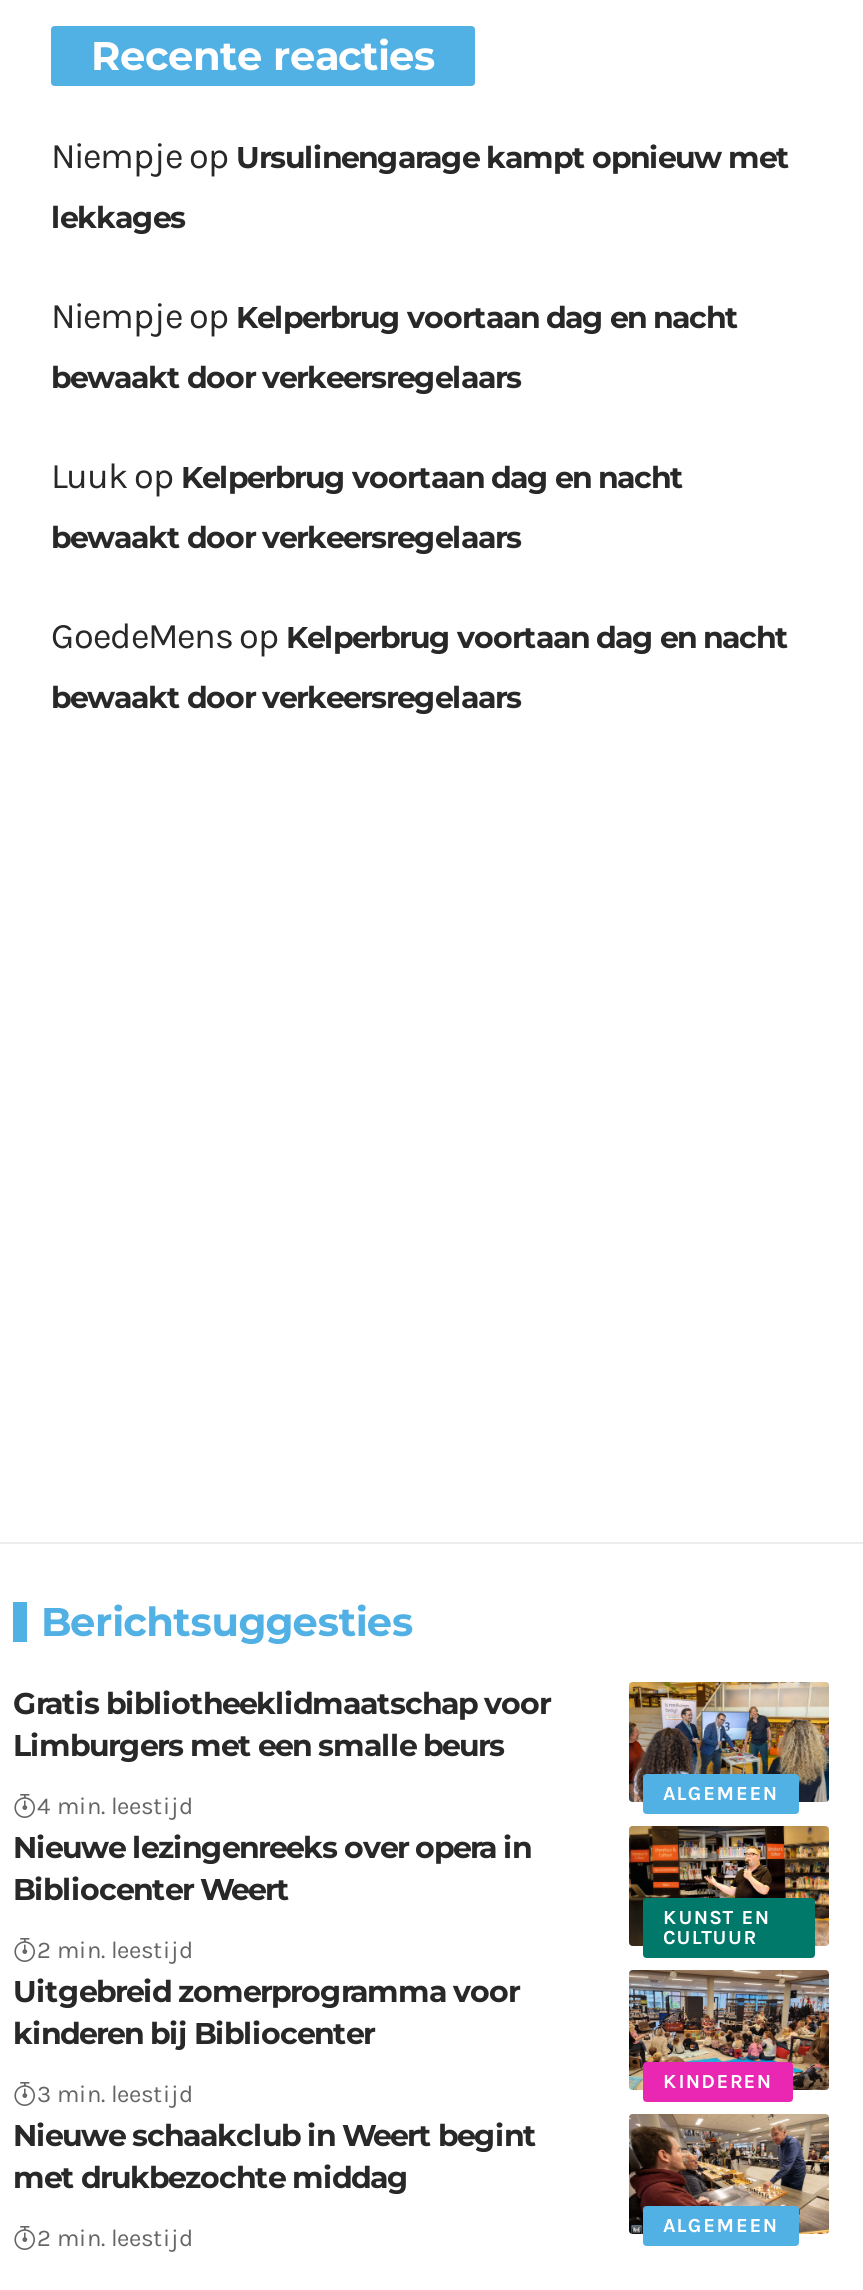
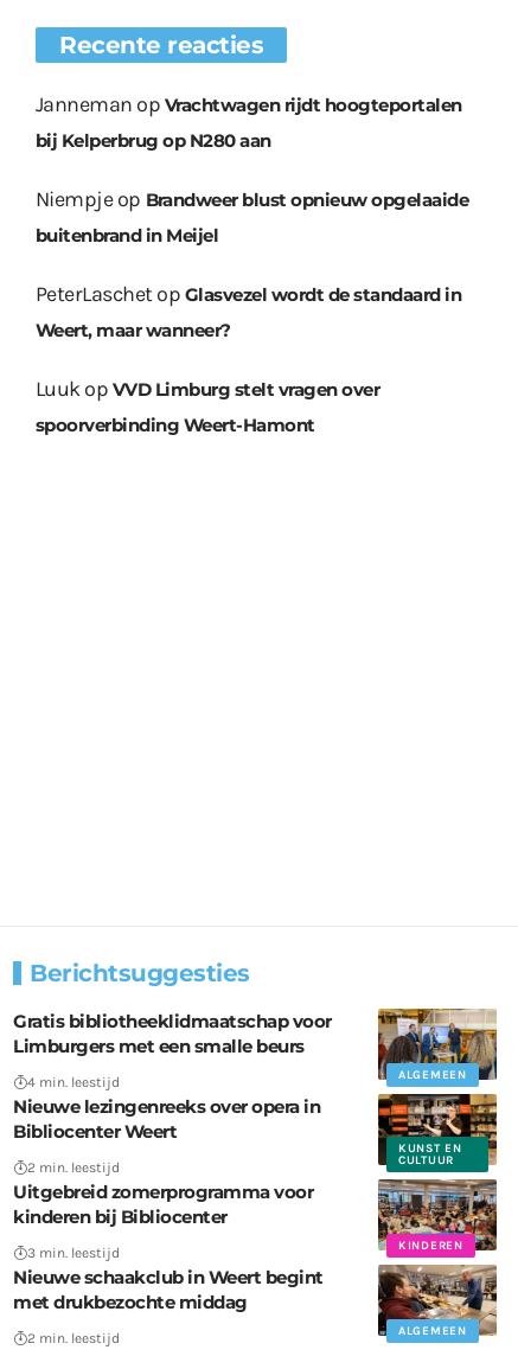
- Niempje op Ursulinengarage kampt opnieuw met
+ Janneman op Vrachtwagen rijdt hoogteportalen

- lekkages
+ bij Kelperbrug op N280 aan

- Niempje op Kelperbrug voortaan dag en nacht
+ Niempje op Brandweer blust opnieuw opgelaaide

- bewaakt door verkeersregelaars
+ buitenbrand in Meijel

- Luuk op Kelperbrug voortaan dag en nacht
+ PeterLaschet op Glasvezel wordt de standaard in

- bewaakt door verkeersregelaars
+ Weert, maar wanneer?

- GoedeMens op Kelperbrug voortaan dag en nacht
+ Luuk op VVD Limburg stelt vragen over

- bewaakt door verkeersregelaars
+ spoorverbinding Weert-Hamont
